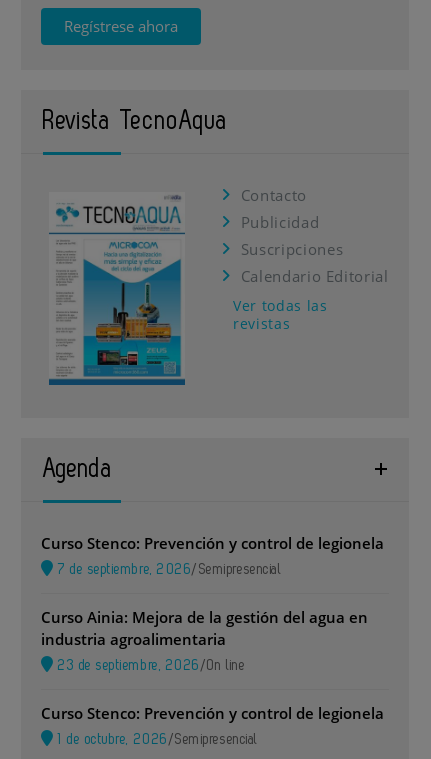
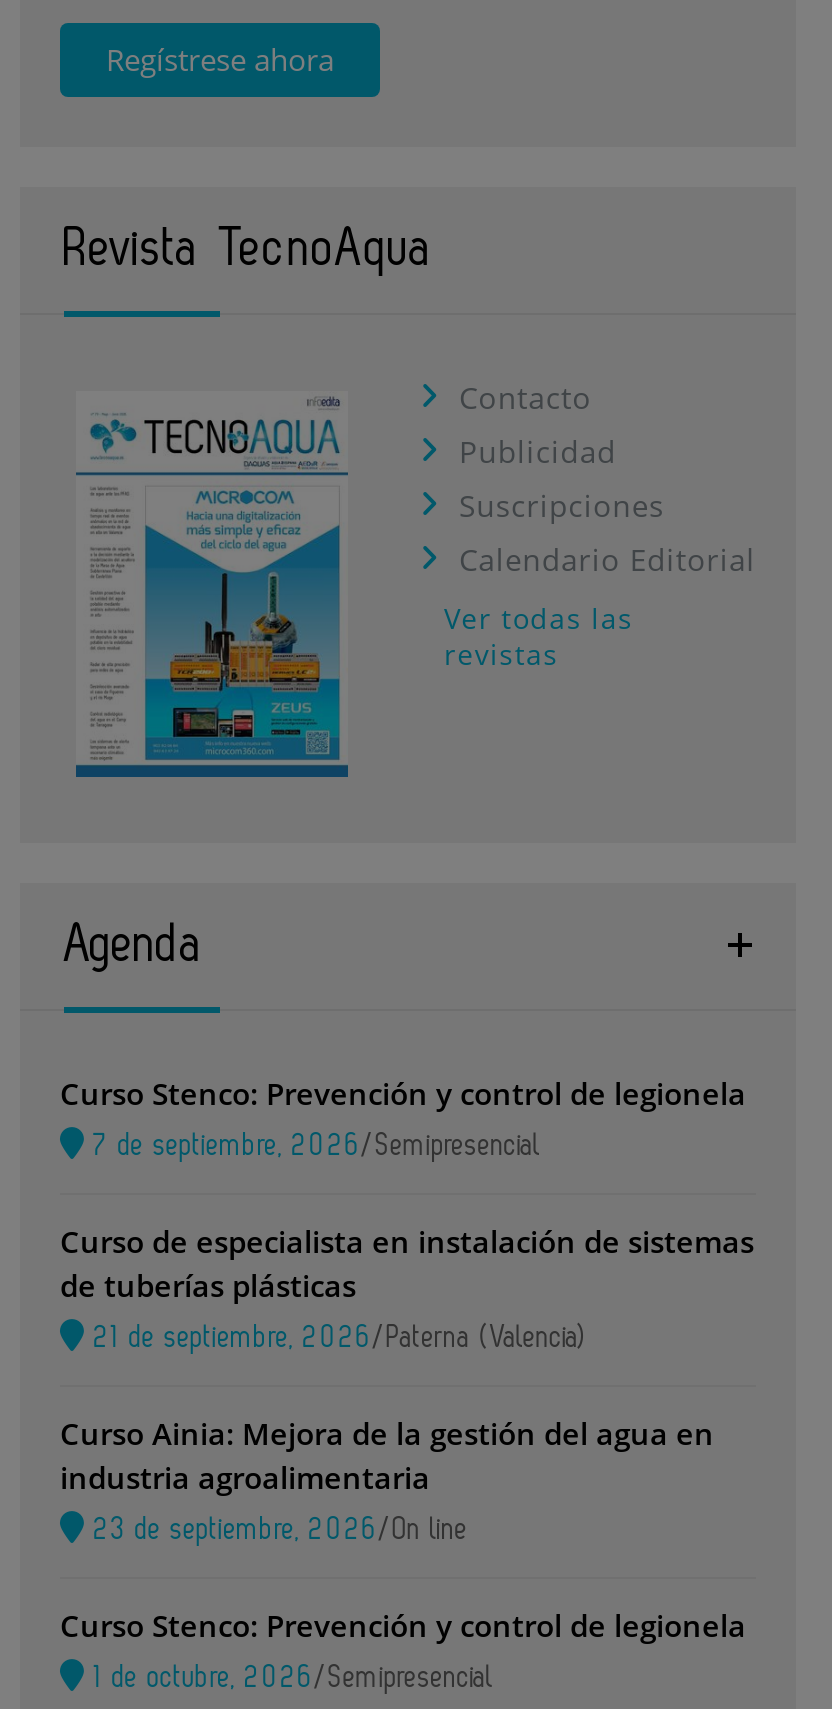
+ Curso de especialista en instalación de sistemas
+ de tuberías plásticas
+ 21 de septiembre, 2026/Paterna (Valencia)
